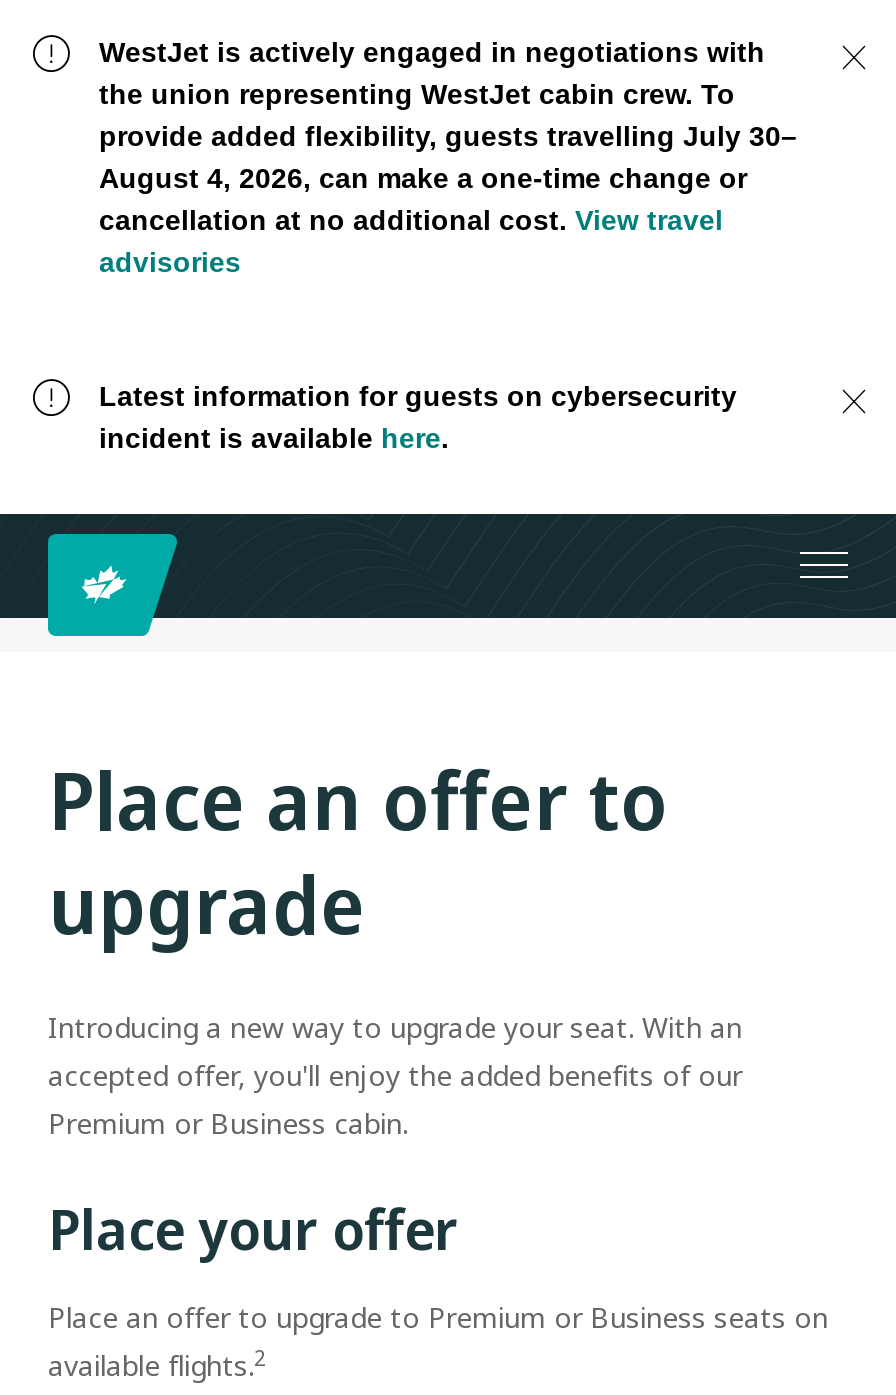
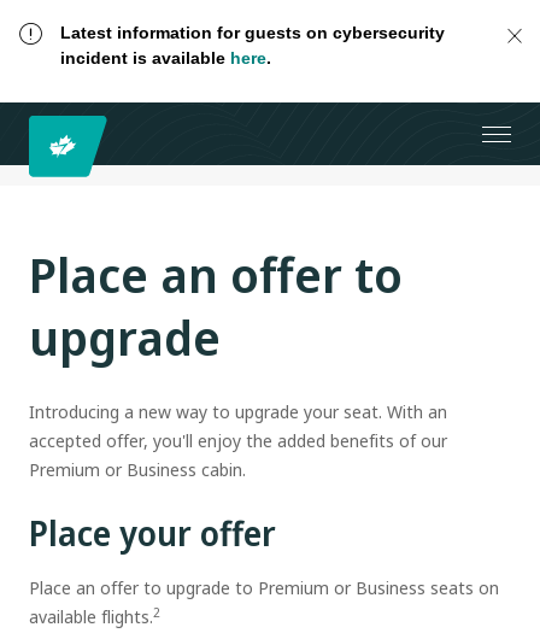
- WestJet is actively engaged in negotiations with
- the union representing WestJet cabin crew. To
- provide added flexibility, guests travelling July 30–
- August 4, 2026, can make a one-time change or
- cancellation at no additional cost. View travel
- advisories
